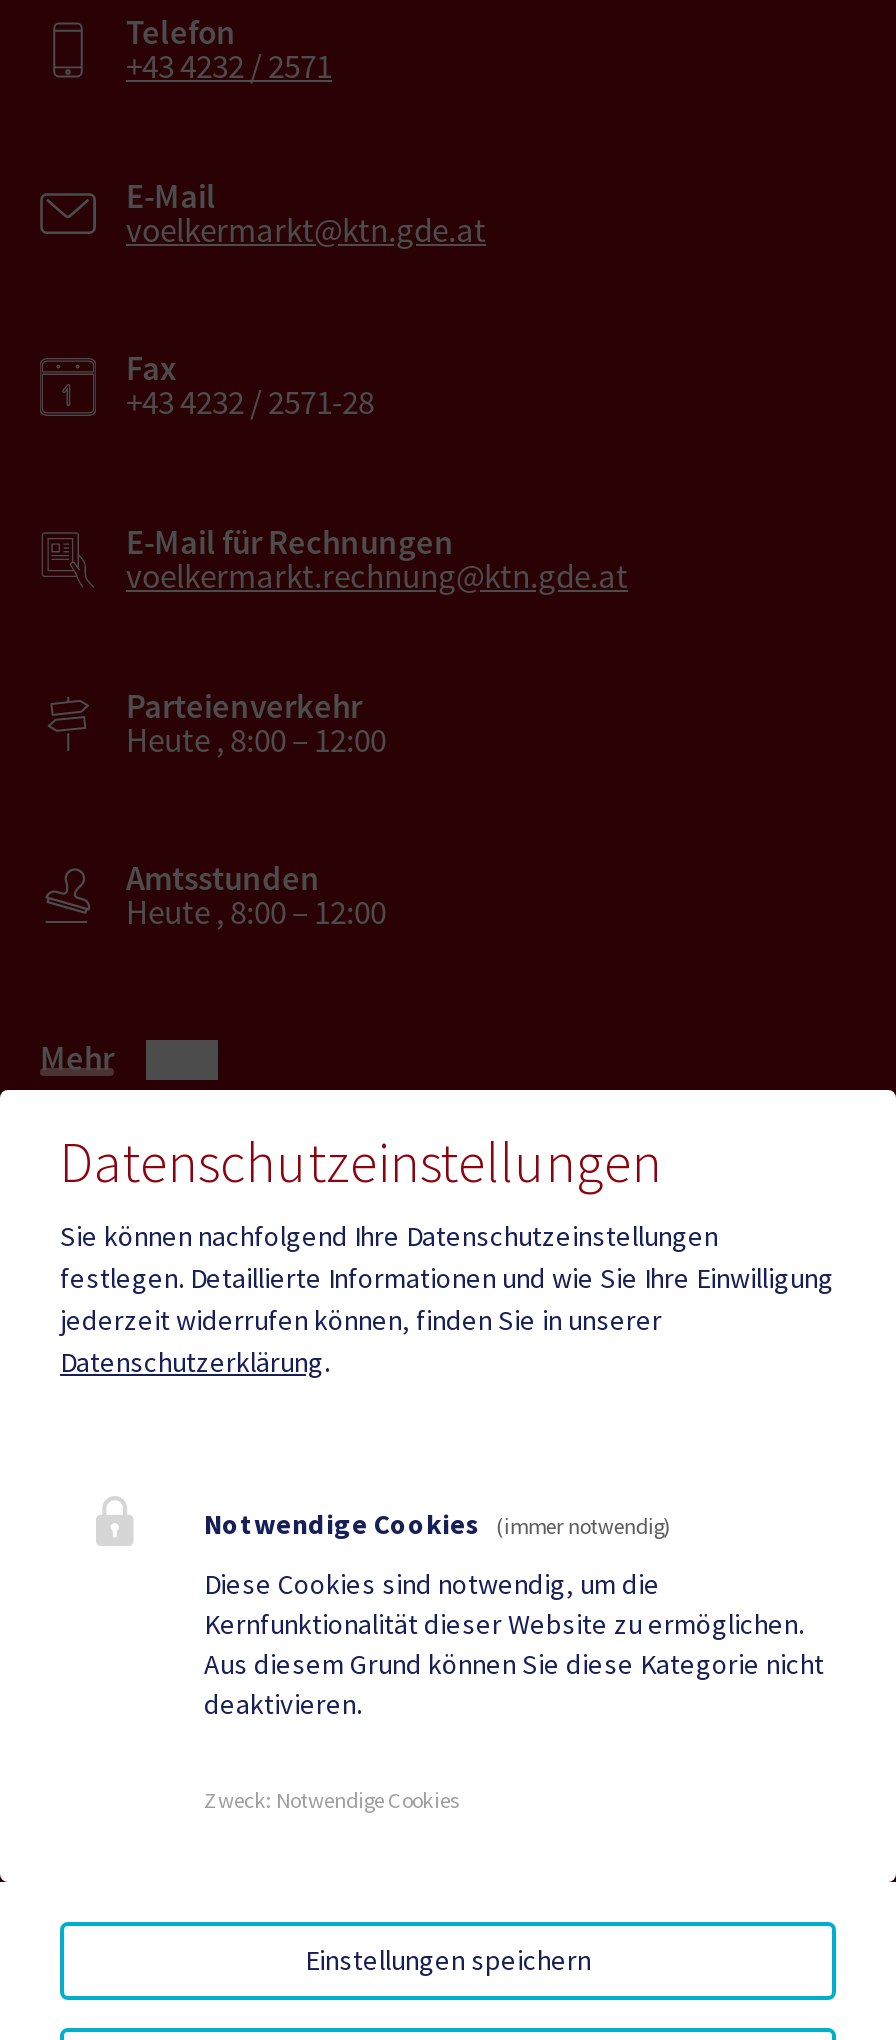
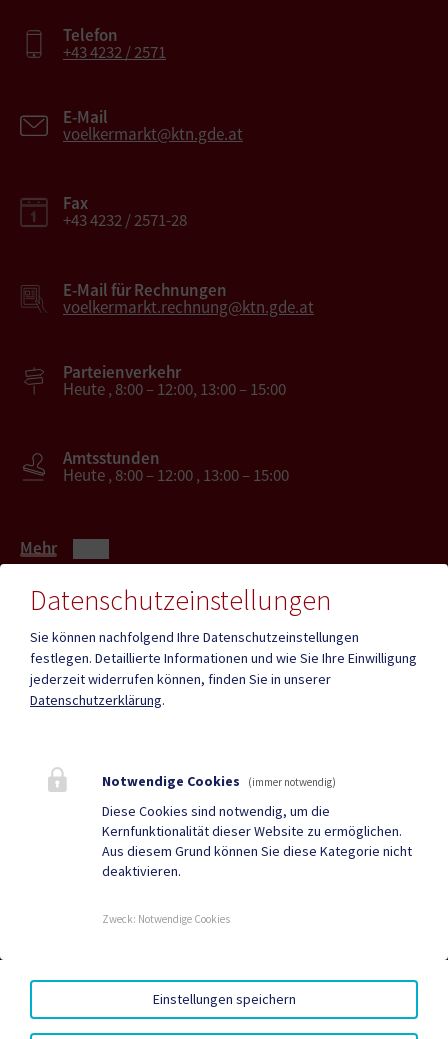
- Heute , 8:00 – 12:00
+ Heute , 8:00 – 12:00, 13:00 – 15:00

- Heute , 8:00 – 12:00
+ Heute , 8:00 – 12:00 , 13:00 – 15:00
